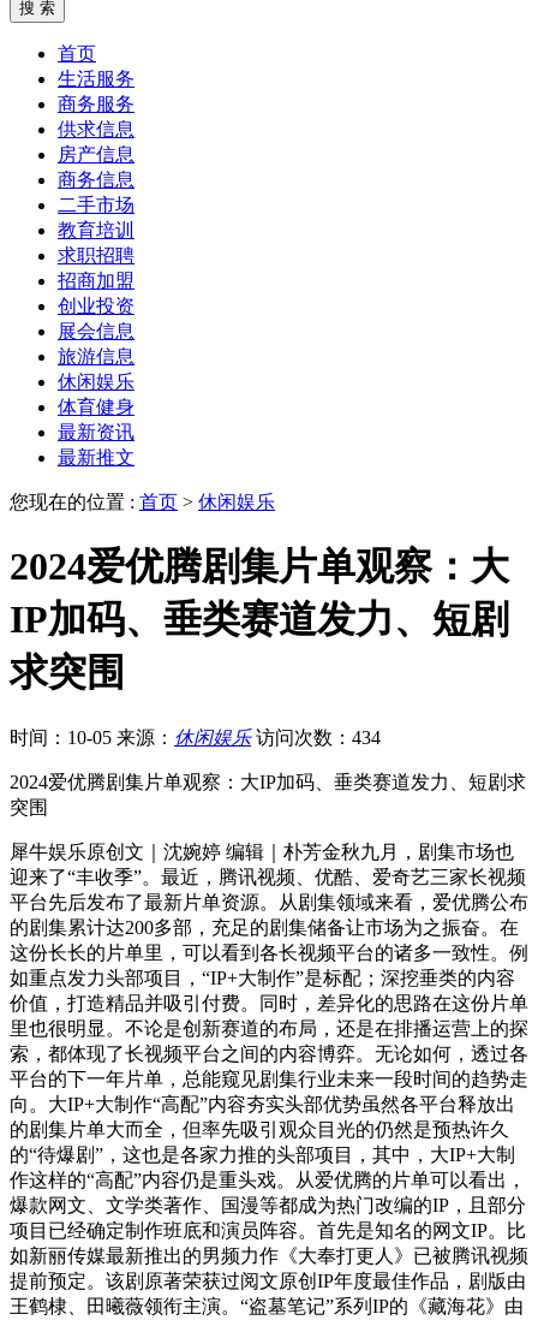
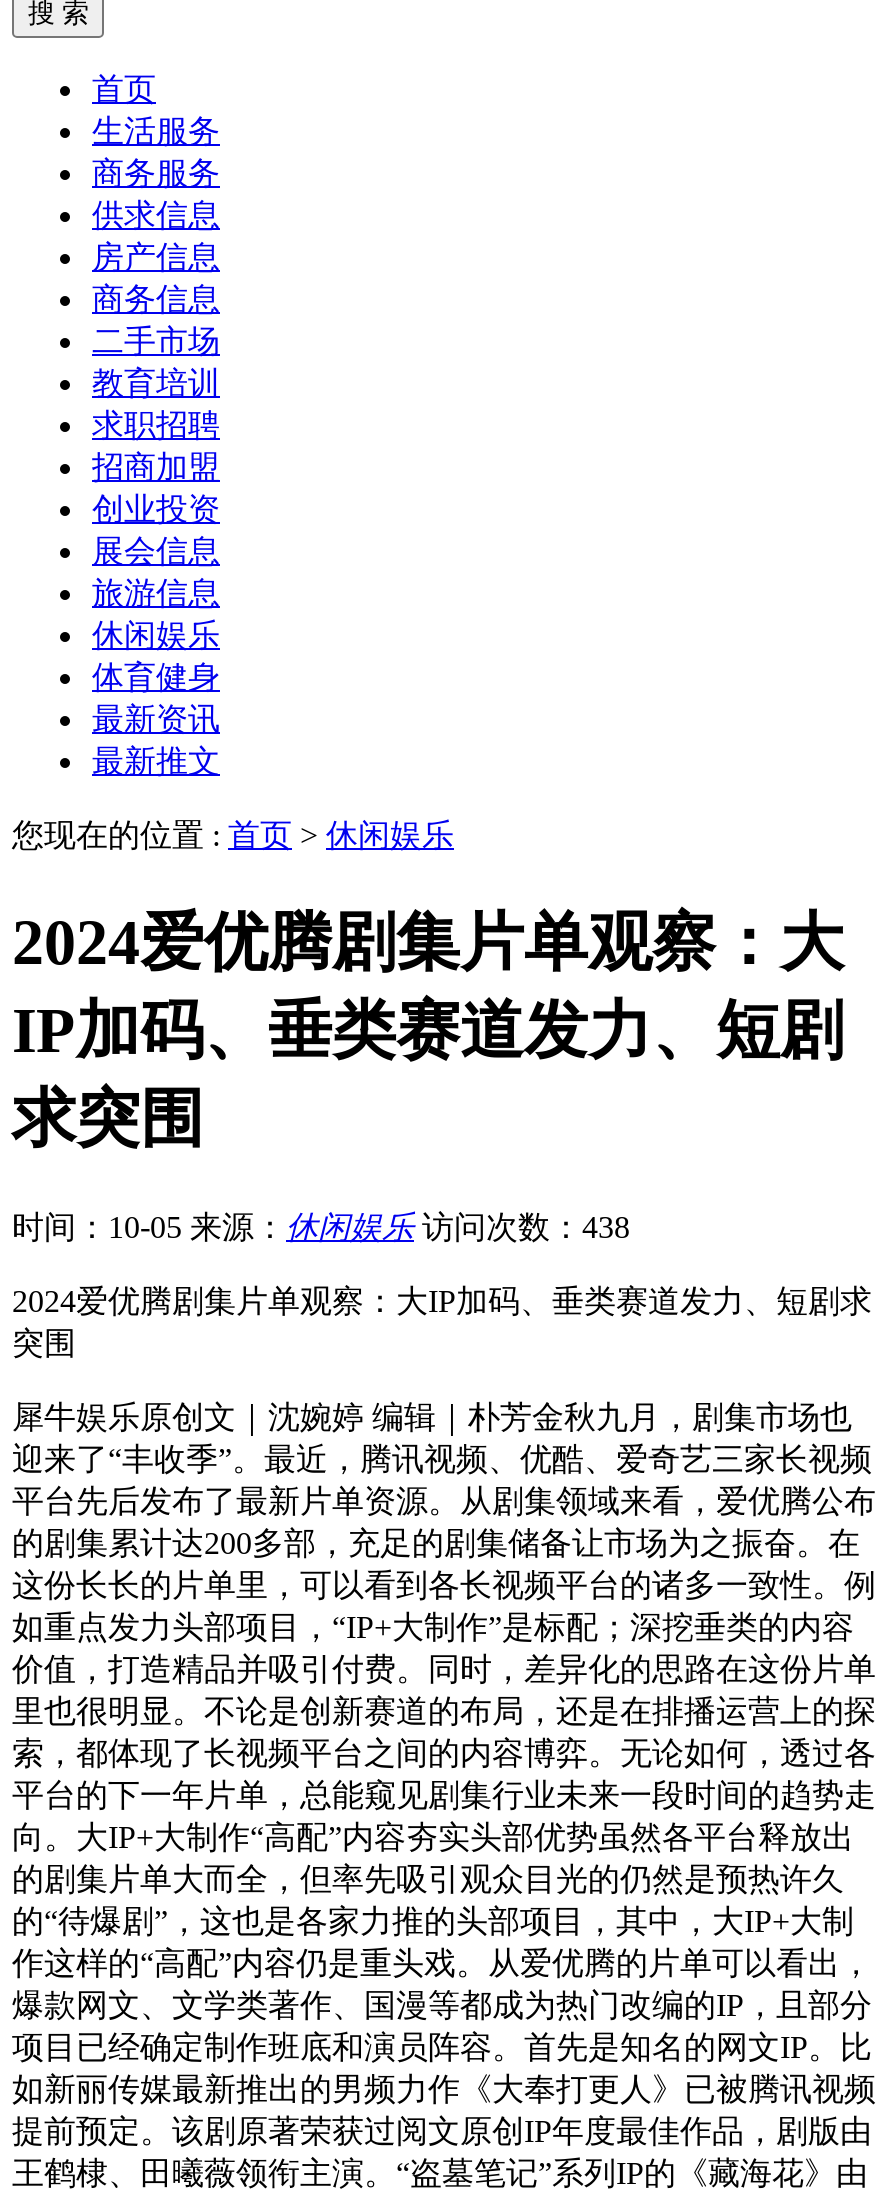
- 时间：10-05 来源：休闲娱乐 访问次数：434
+ 时间：10-05 来源：休闲娱乐 访问次数：438
